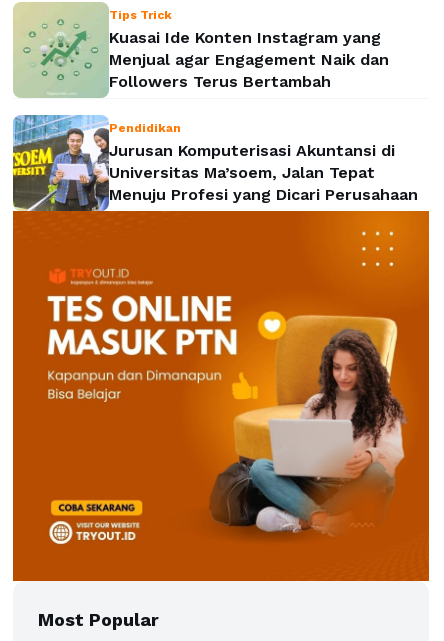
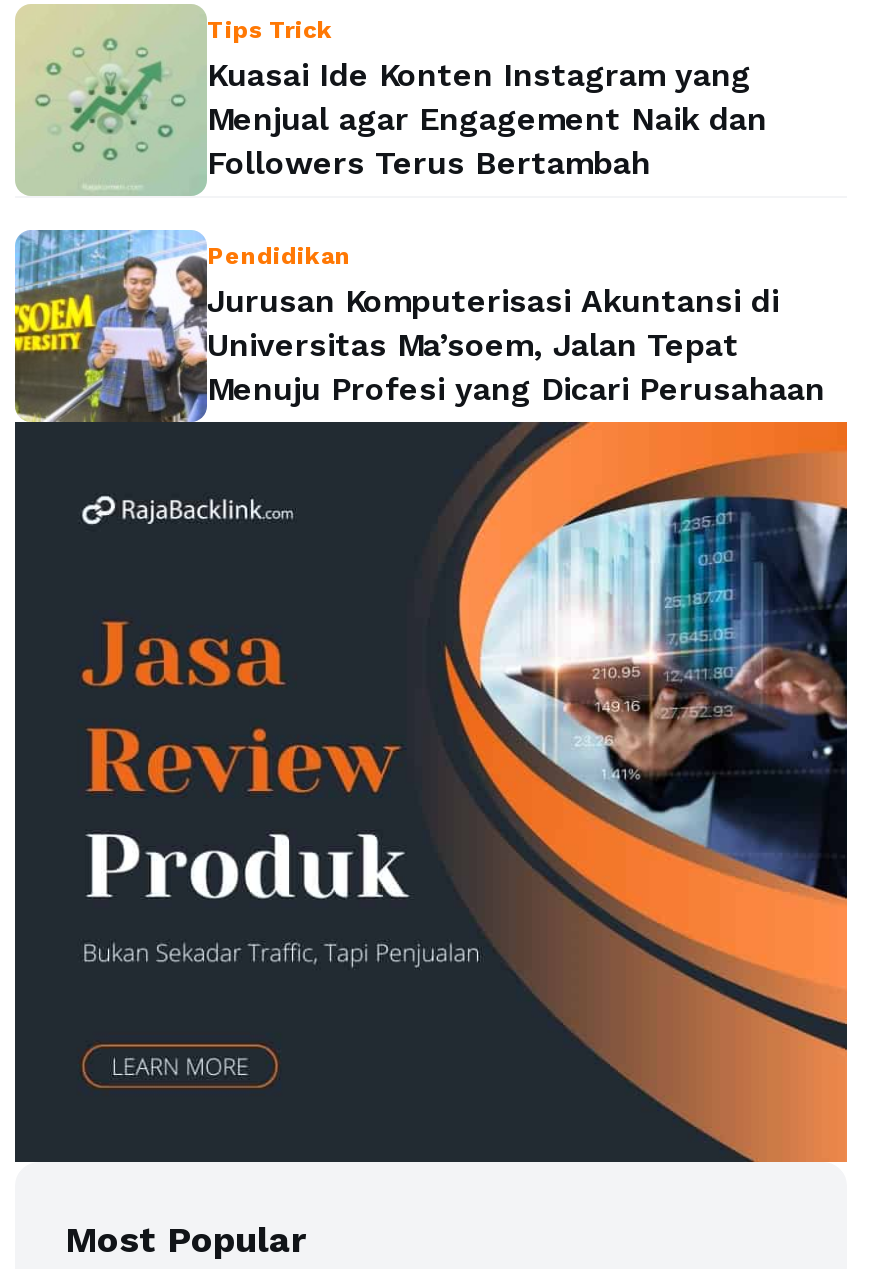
- [image]
+ [image]
